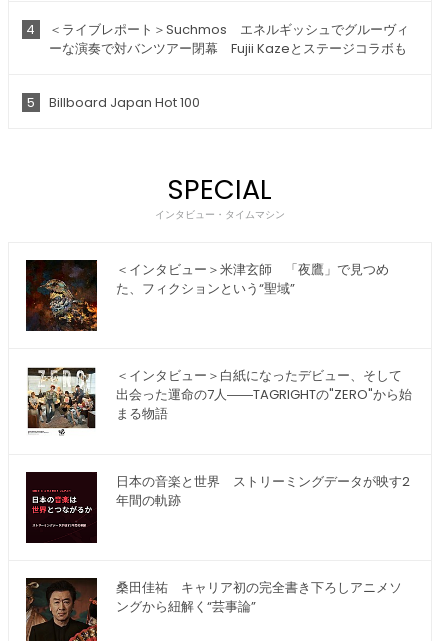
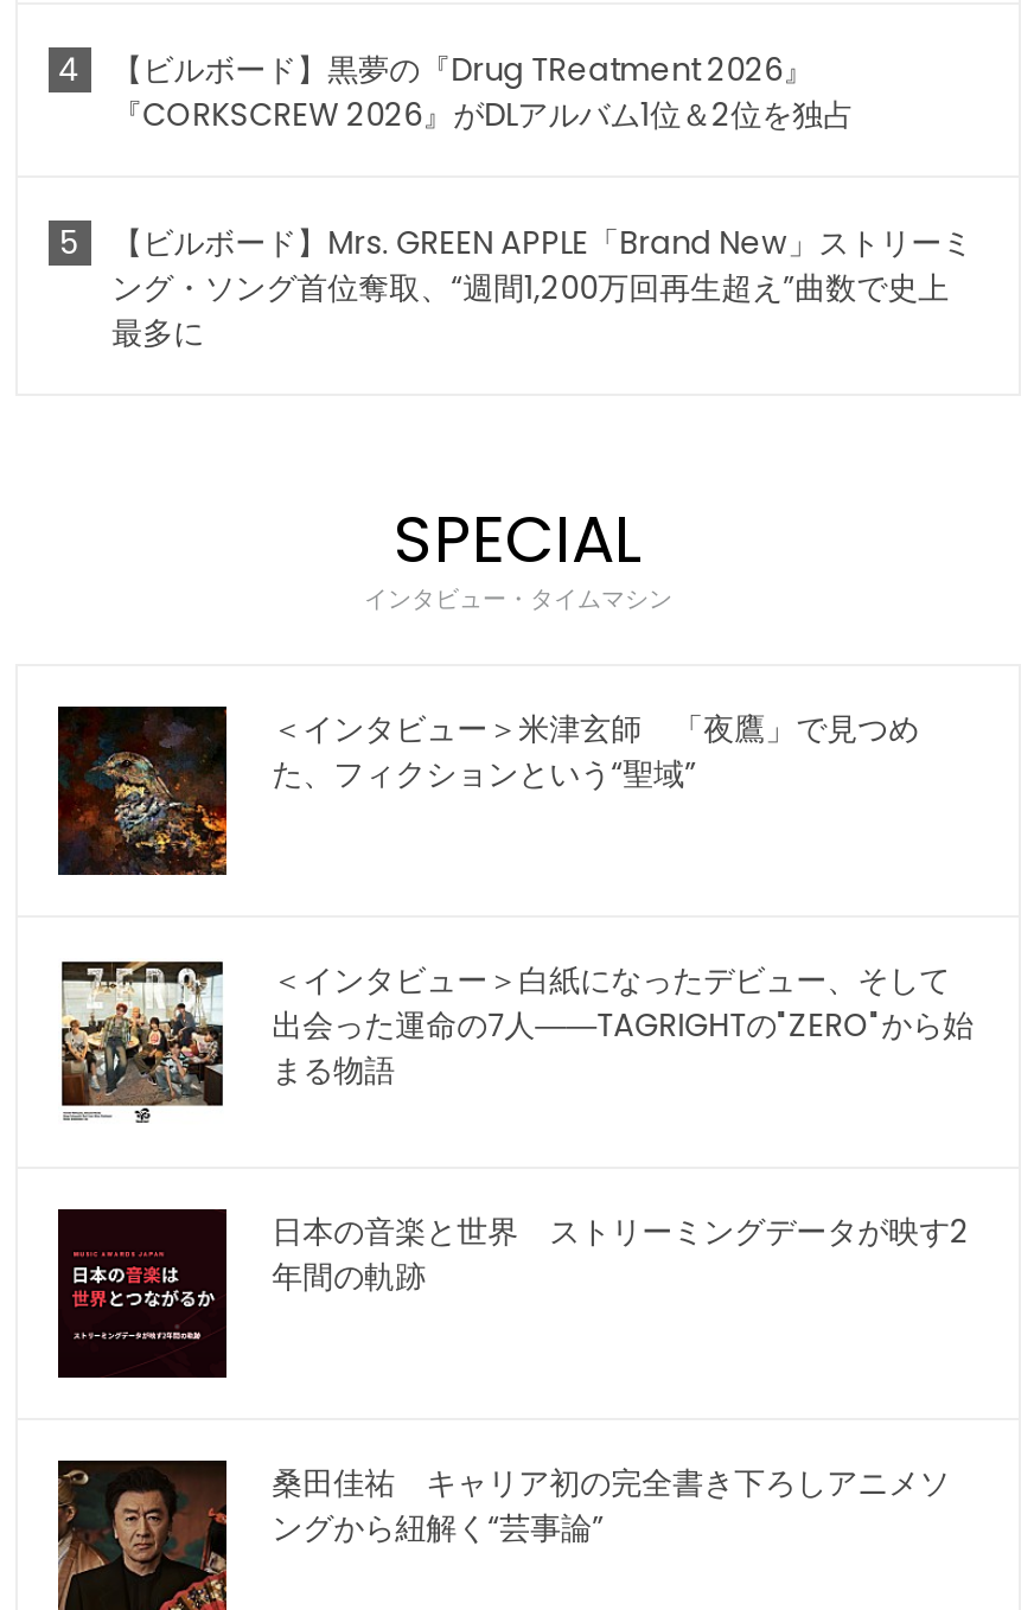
- ＜ライブレポート＞Suchmos エネルギッシュでグルーヴィ
- ーな演奏で対バンツアー閉幕 Fujii Kazeとステージコラボも
+ 【ビルボード】黒夢の『Drug TReatment 2026』
+ 『CORKSCREW 2026』がDLアルバム1位＆2位を独占

- Billboard Japan Hot 100
+ 【ビルボード】Mrs. GREEN APPLE「Brand New」ストリーミ
+ ング・ソング首位奪取、“週間1,200万回再生超え”曲数で史上
+ 最多に
